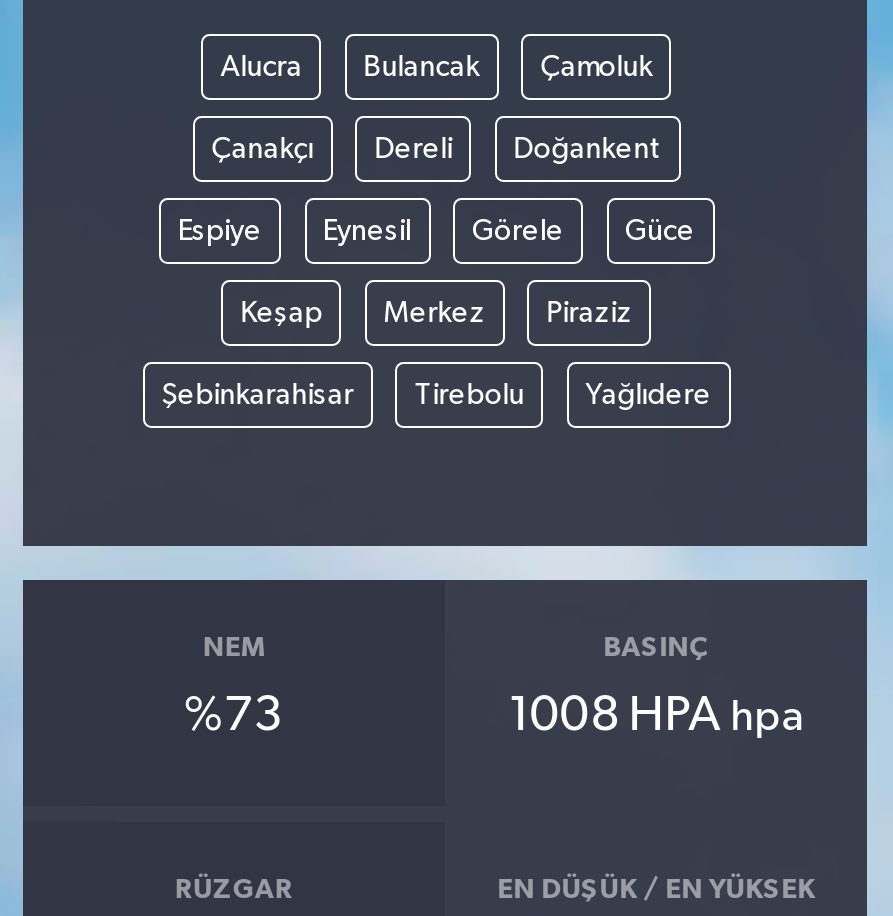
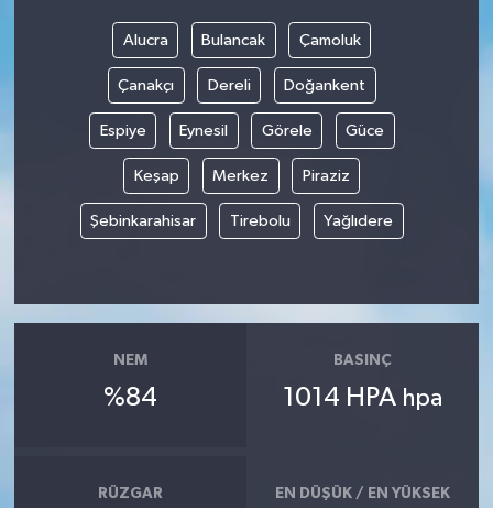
- %73
+ %84

- 1008 HPA hpa
+ 1014 HPA hpa
